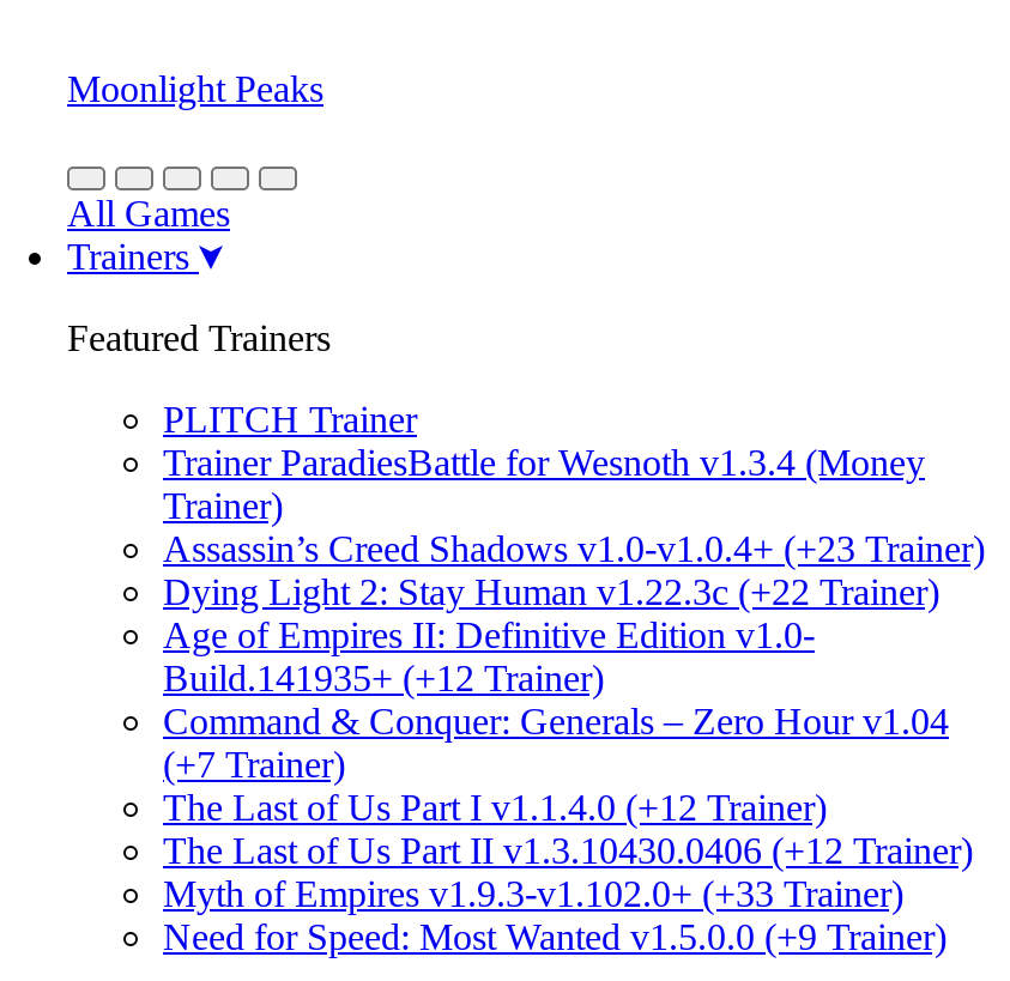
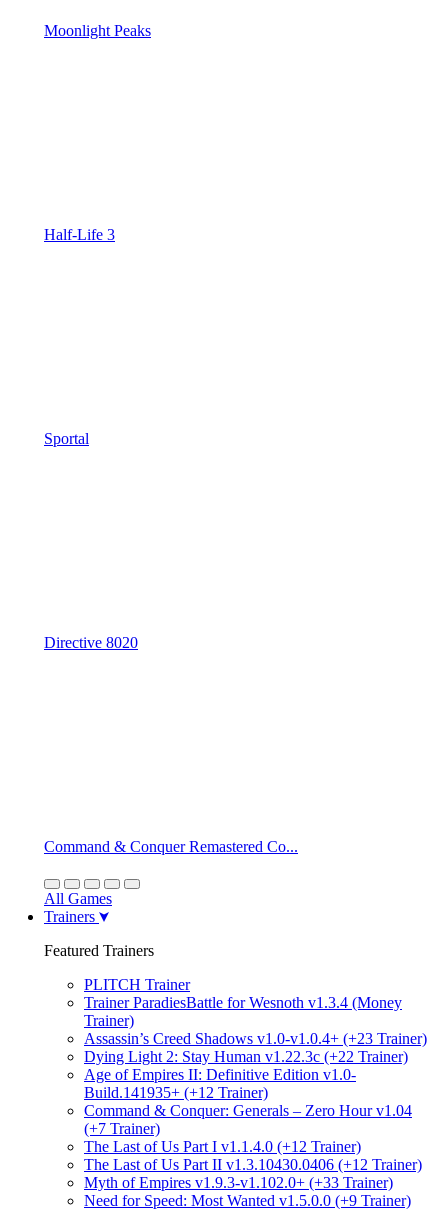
+ Half-Life 3

+ Sportal

+ Directive 8020

+ Command & Conquer Remastered Co...
